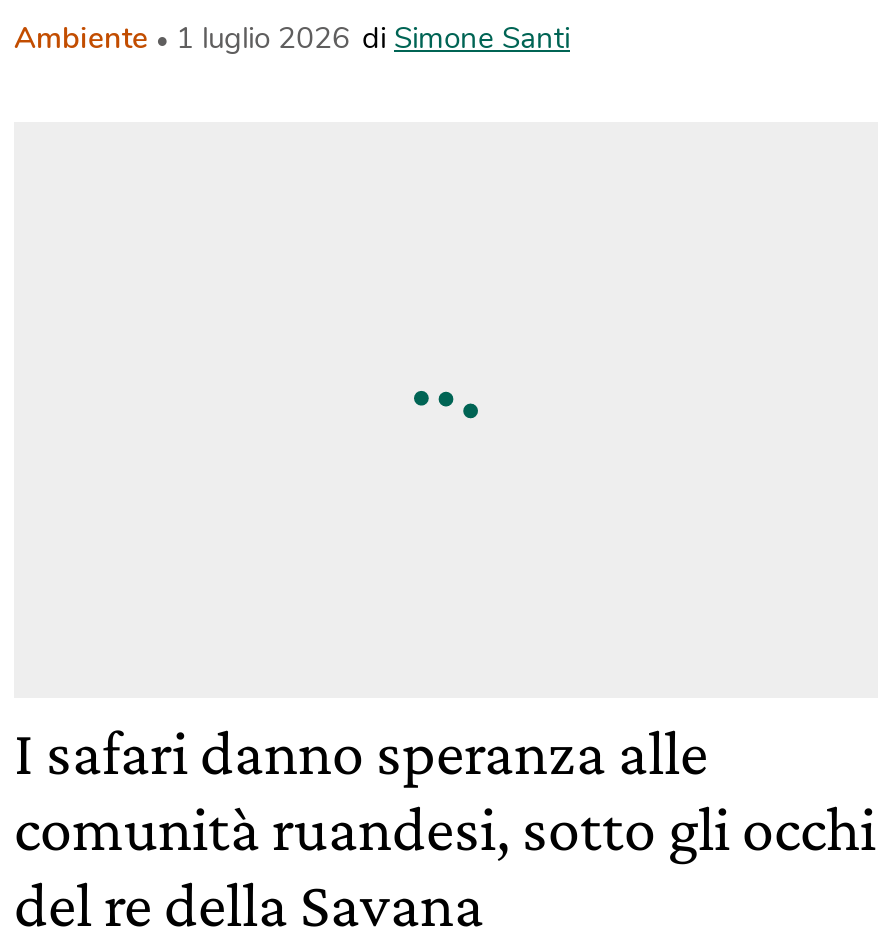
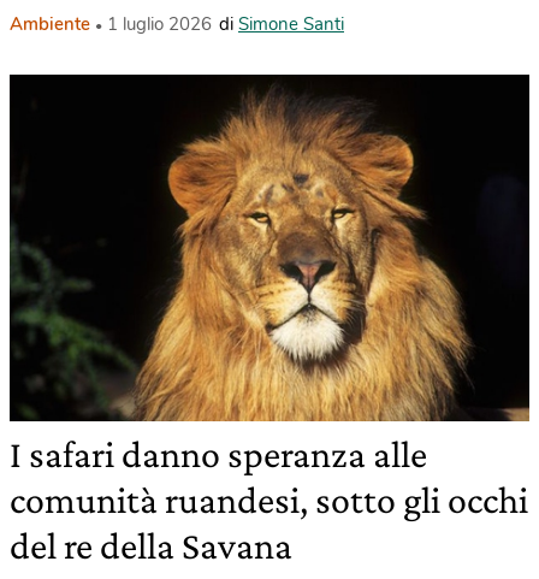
+ [image]
